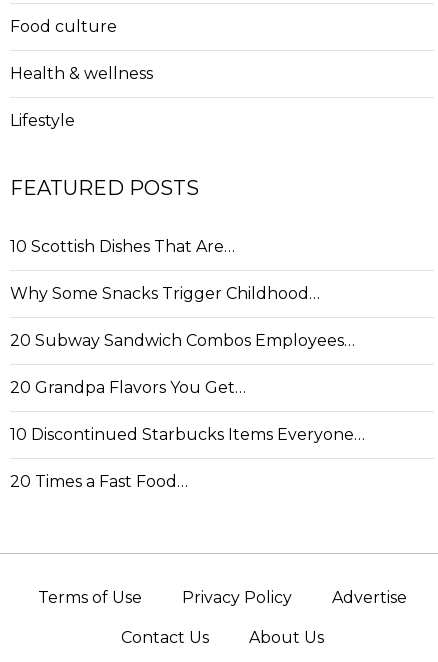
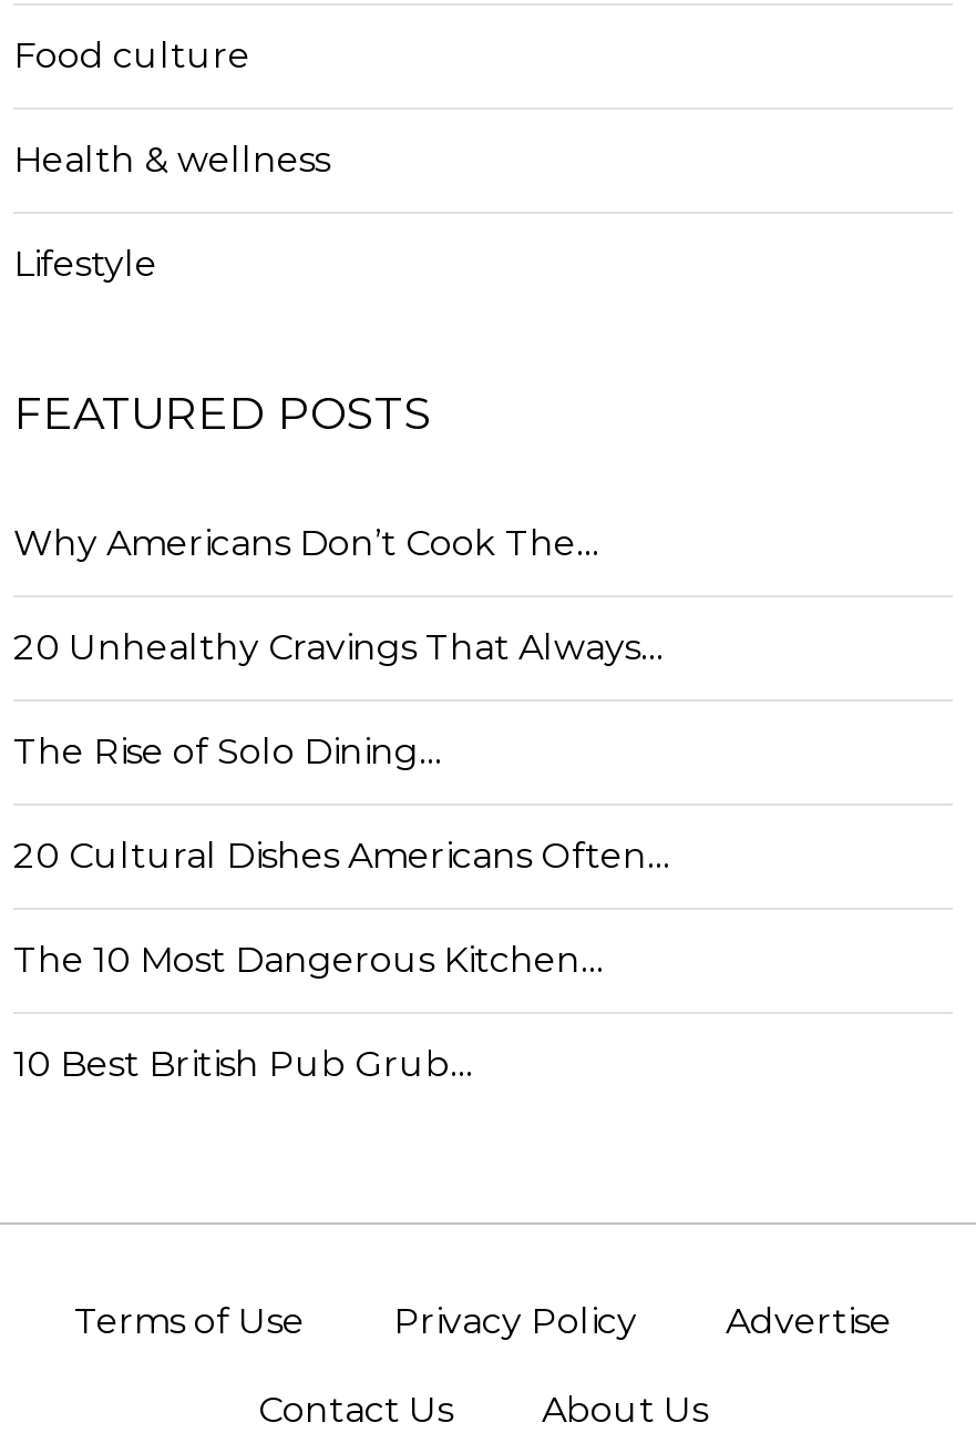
- 10 Scottish Dishes That Are…
+ Why Americans Don’t Cook The…

- Why Some Snacks Trigger Childhood…
+ 20 Unhealthy Cravings That Always…

- 20 Subway Sandwich Combos Employees…
+ The Rise of Solo Dining…

- 20 Grandpa Flavors You Get…
+ 20 Cultural Dishes Americans Often…

- 10 Discontinued Starbucks Items Everyone…
+ The 10 Most Dangerous Kitchen…

- 20 Times a Fast Food…
+ 10 Best British Pub Grub…
